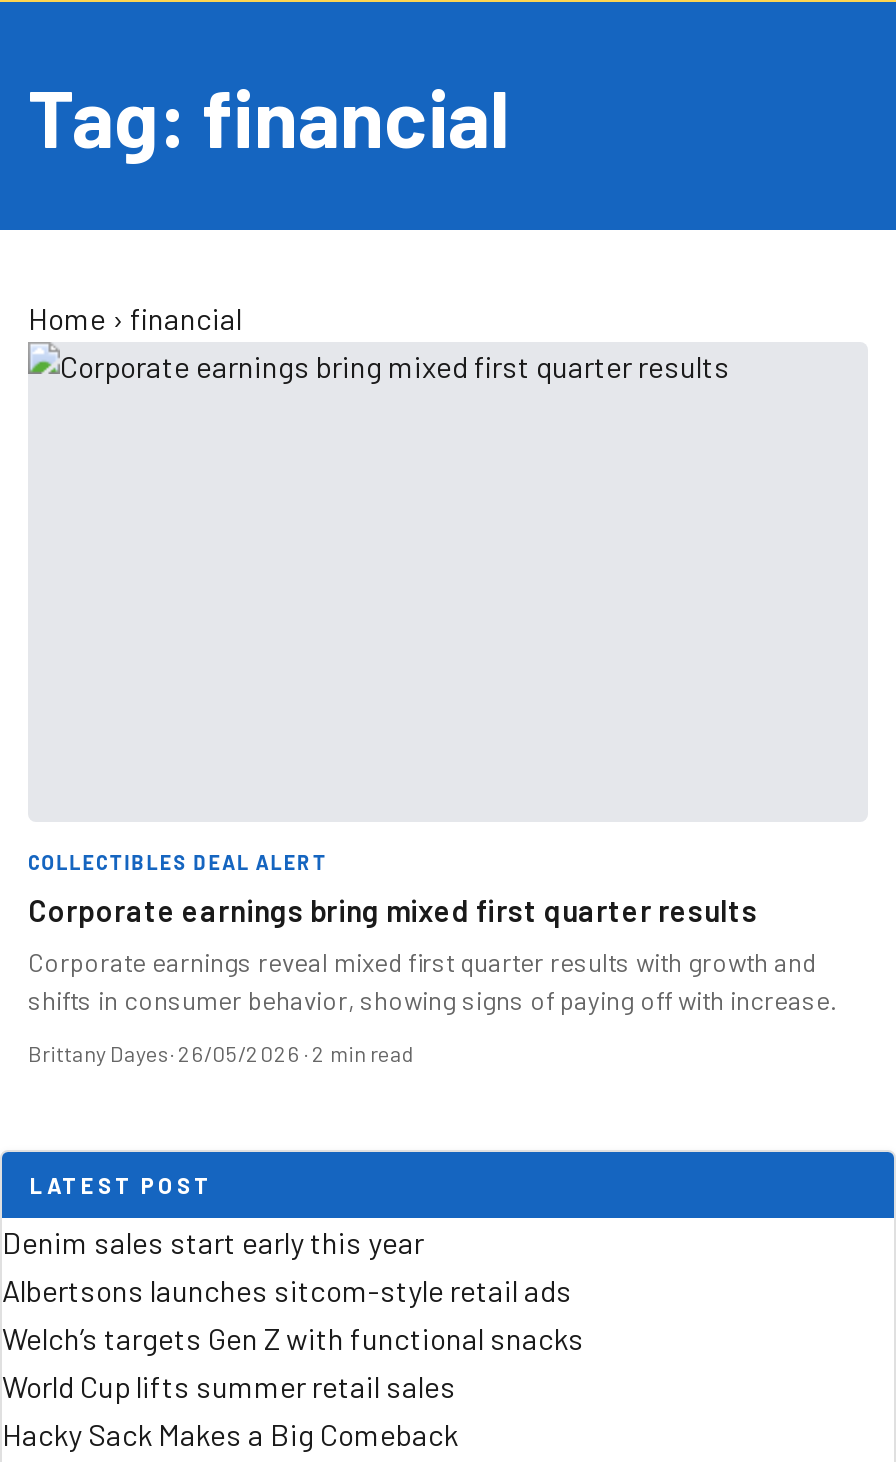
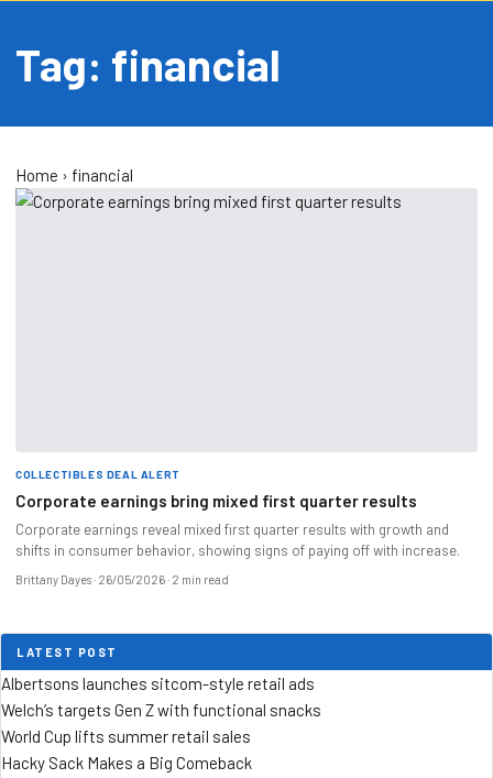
- Denim sales start early this year
